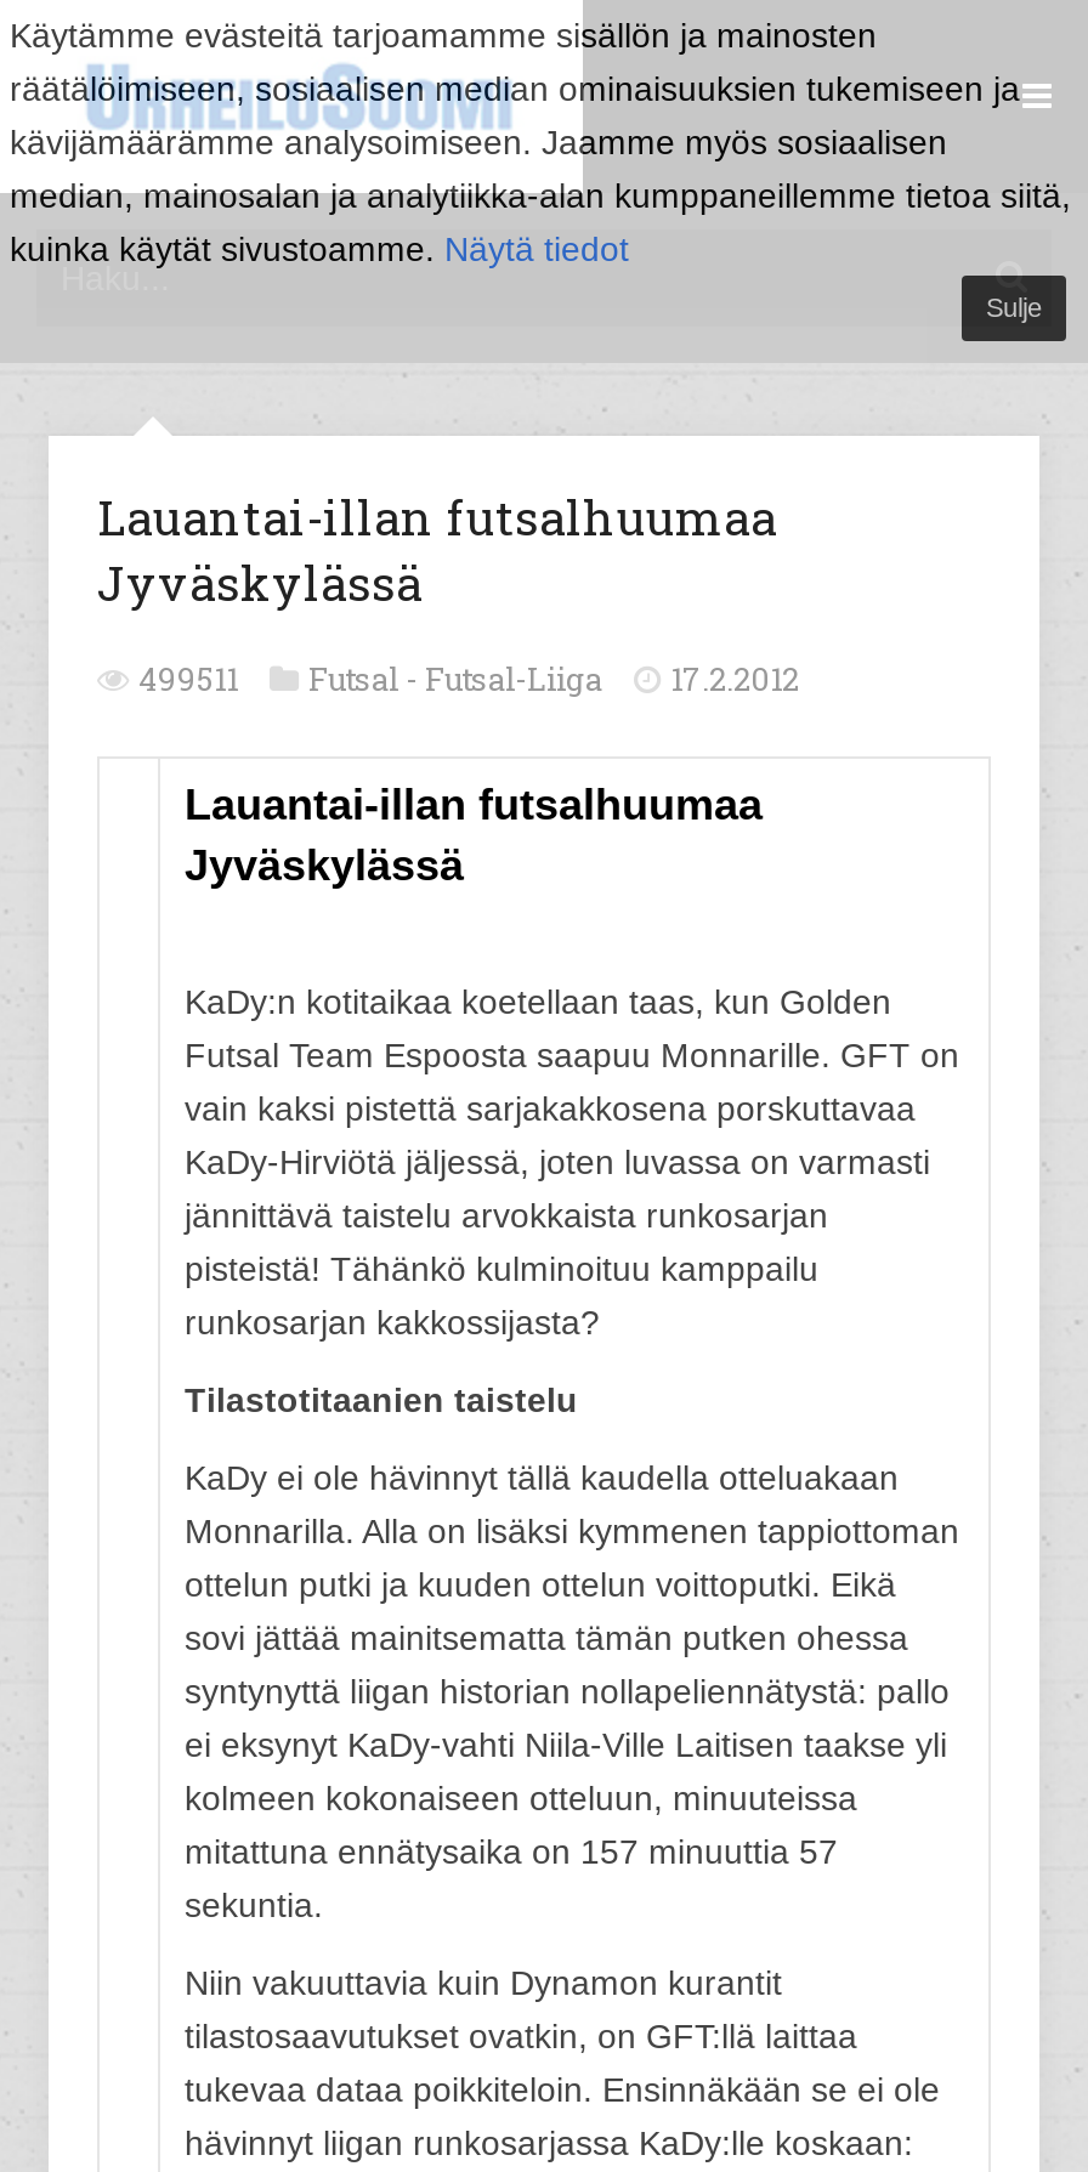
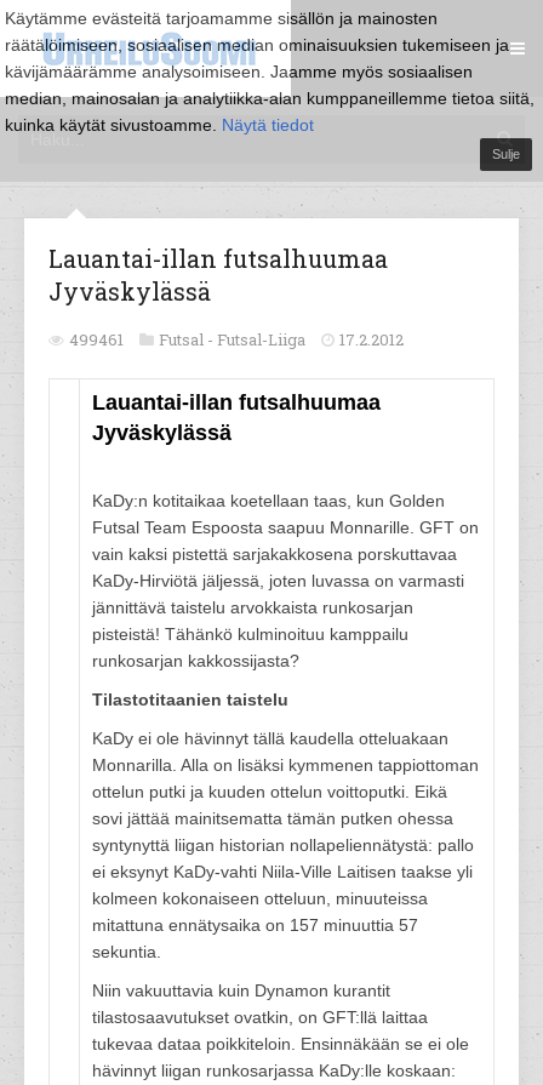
- 499511 Futsal - Futsal-Liiga 17.2.2012
+ 499461 Futsal - Futsal-Liiga 17.2.2012
